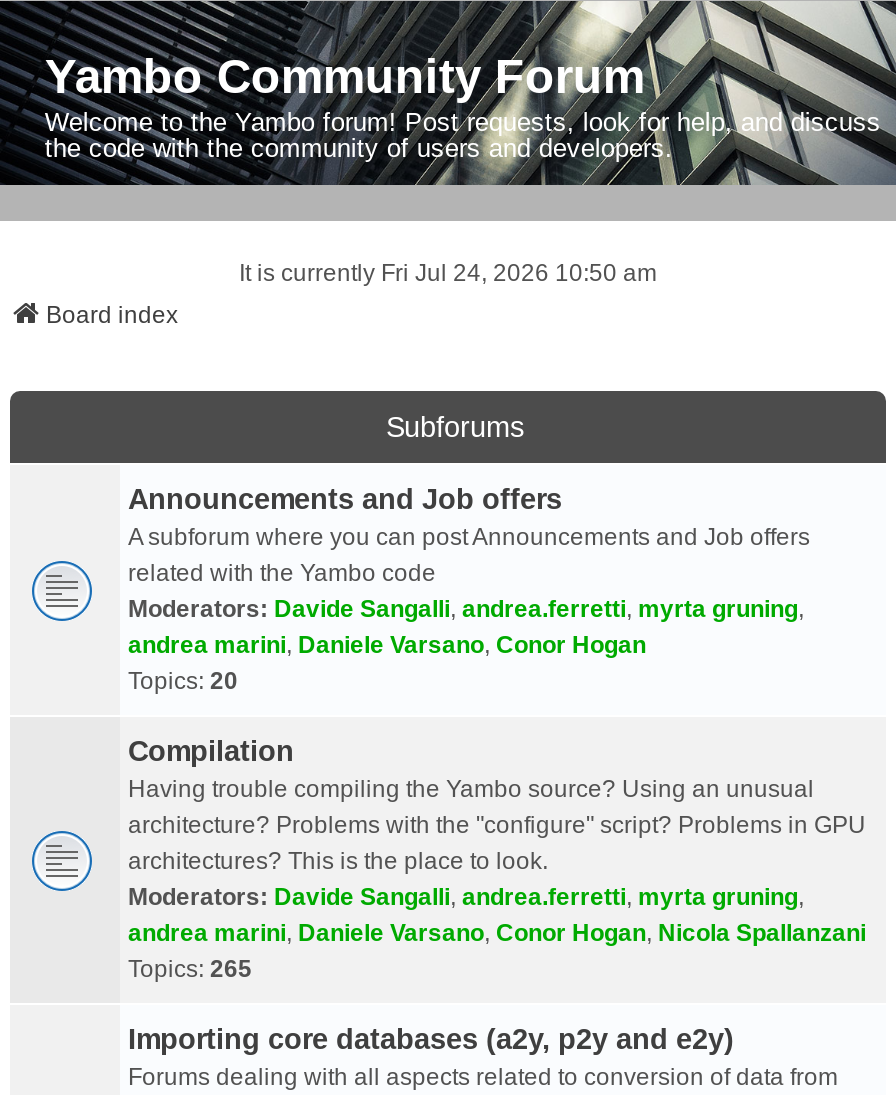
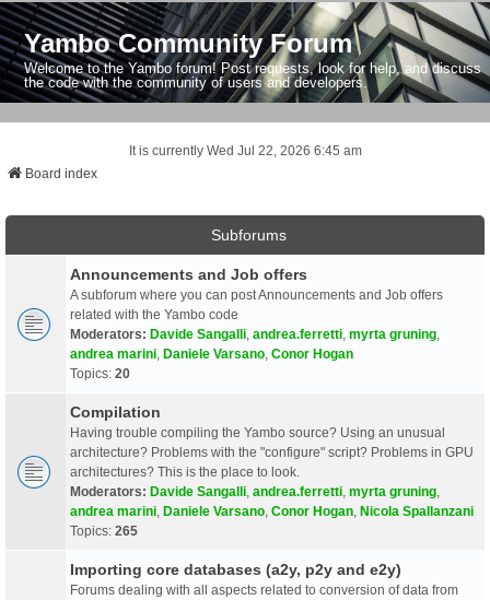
- It is currently Fri Jul 24, 2026 10:50 am
+ It is currently Wed Jul 22, 2026 6:45 am
